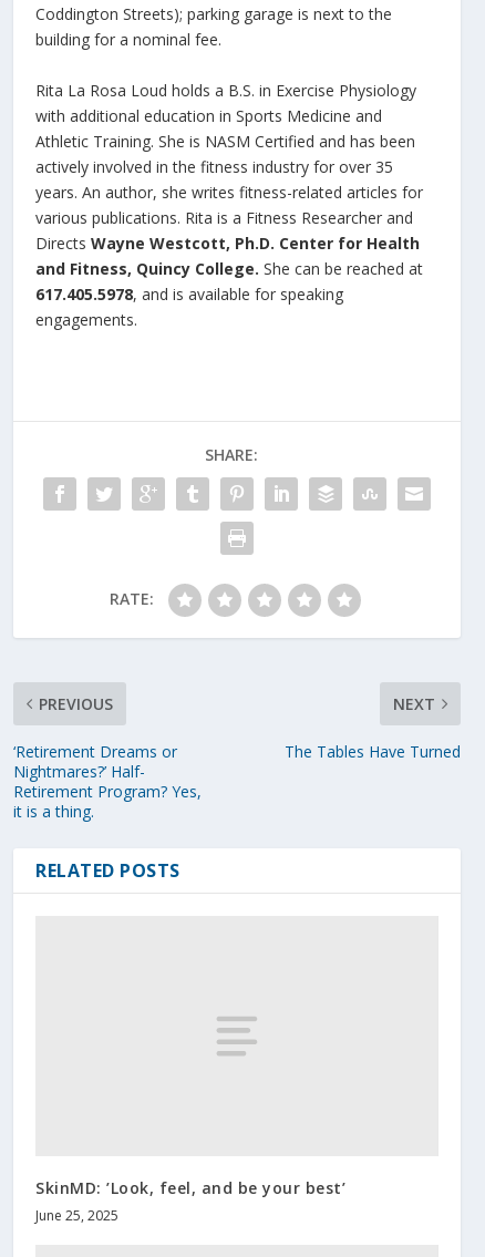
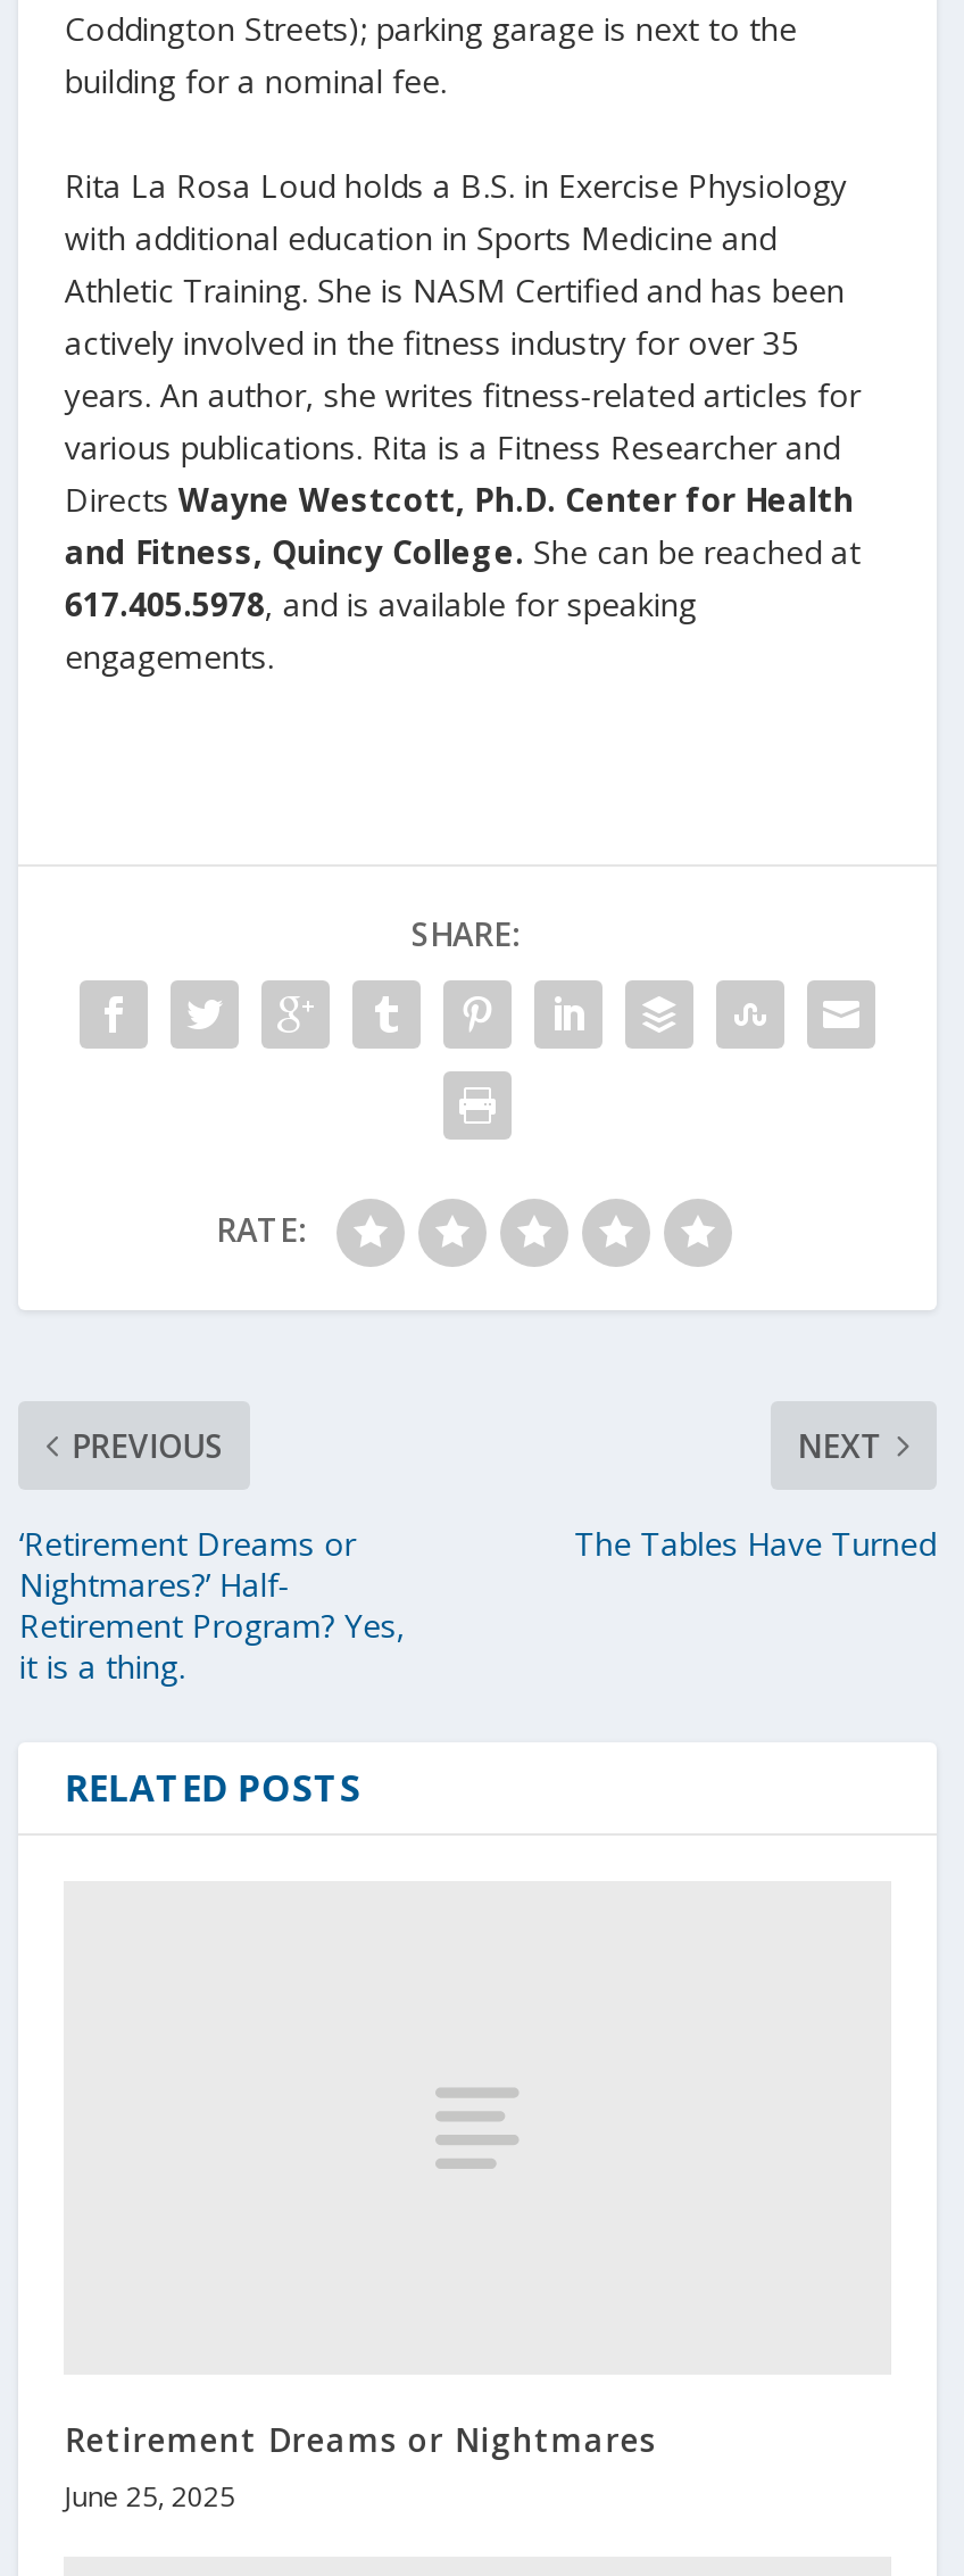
- SkinMD: ’Look, feel, and be your best’
+ Retirement Dreams or Nightmares
